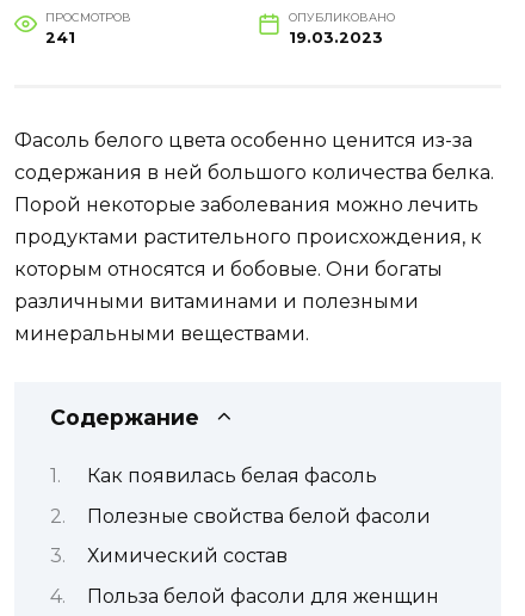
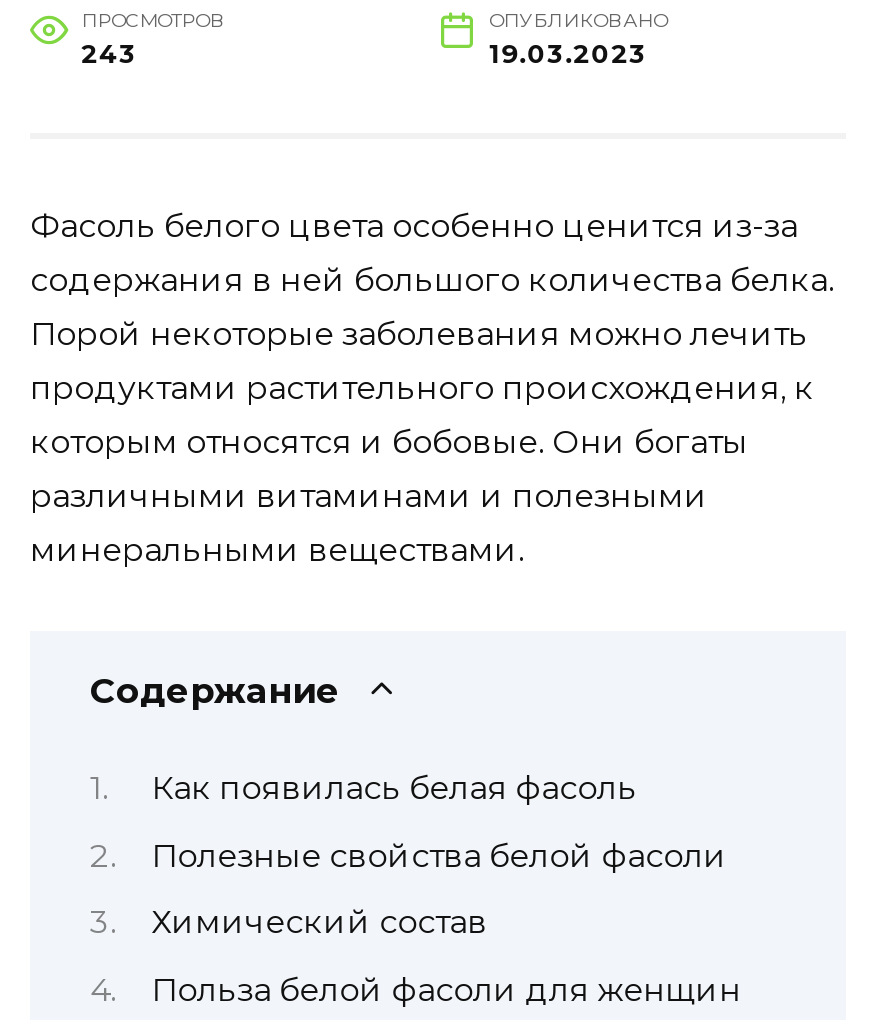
- 241
+ 243
